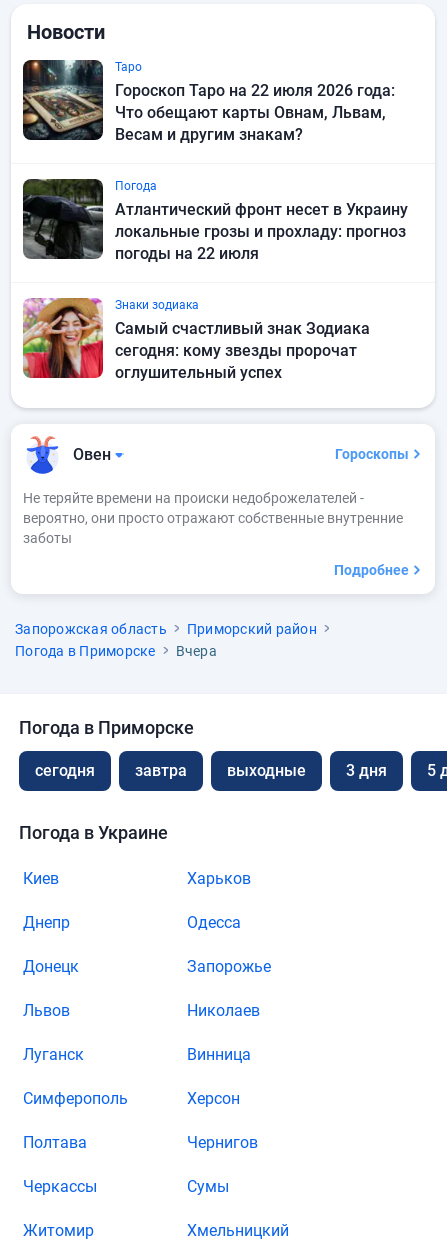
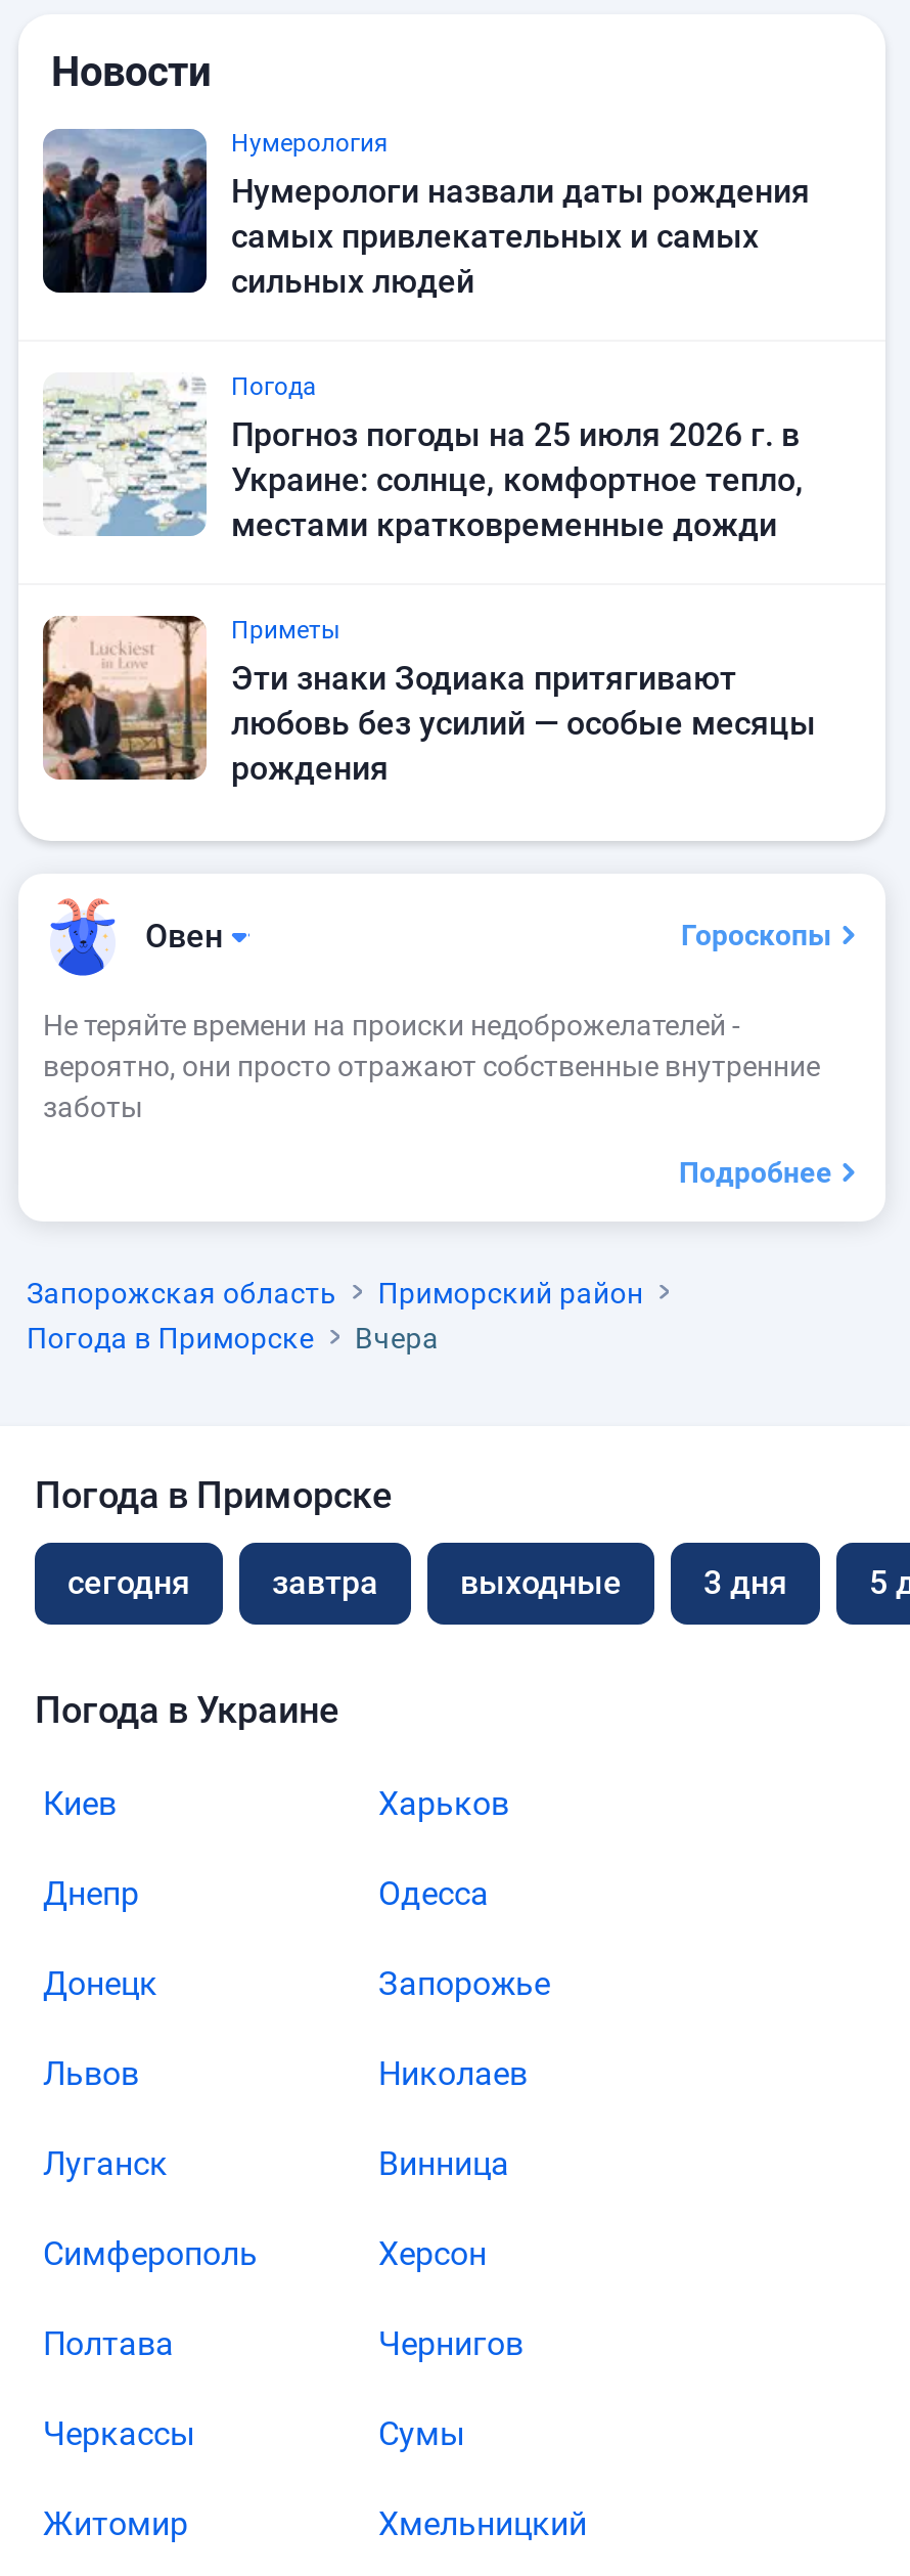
- [image]
- Таро
- Гороскоп Таро на 22 июля 2026 года:
- Что обещают карты Овнам, Львам,
- Весам и другим знакам?
+ [image]
+ Нумерология
+ Нумерологи назвали даты рождения
+ самых привлекательных и самых
+ сильных людей

- [image]
- Атлантический фронт несет в Украину
- локальные грозы и прохладу: прогноз
- погоды на 22 июля
+ [image]
+ Прогноз погоды на 25 июля 2026 г. в
+ Украине: солнце, комфортное тепло,
+ местами кратковременные дожди

- [image]
- Знаки зодиака
- Самый счастливый знак Зодиака
- сегодня: кому звезды пророчат
- оглушительный успех
+ [image]
+ Приметы
+ Эти знаки Зодиака притягивают
+ любовь без усилий — особые месяцы
+ рождения
